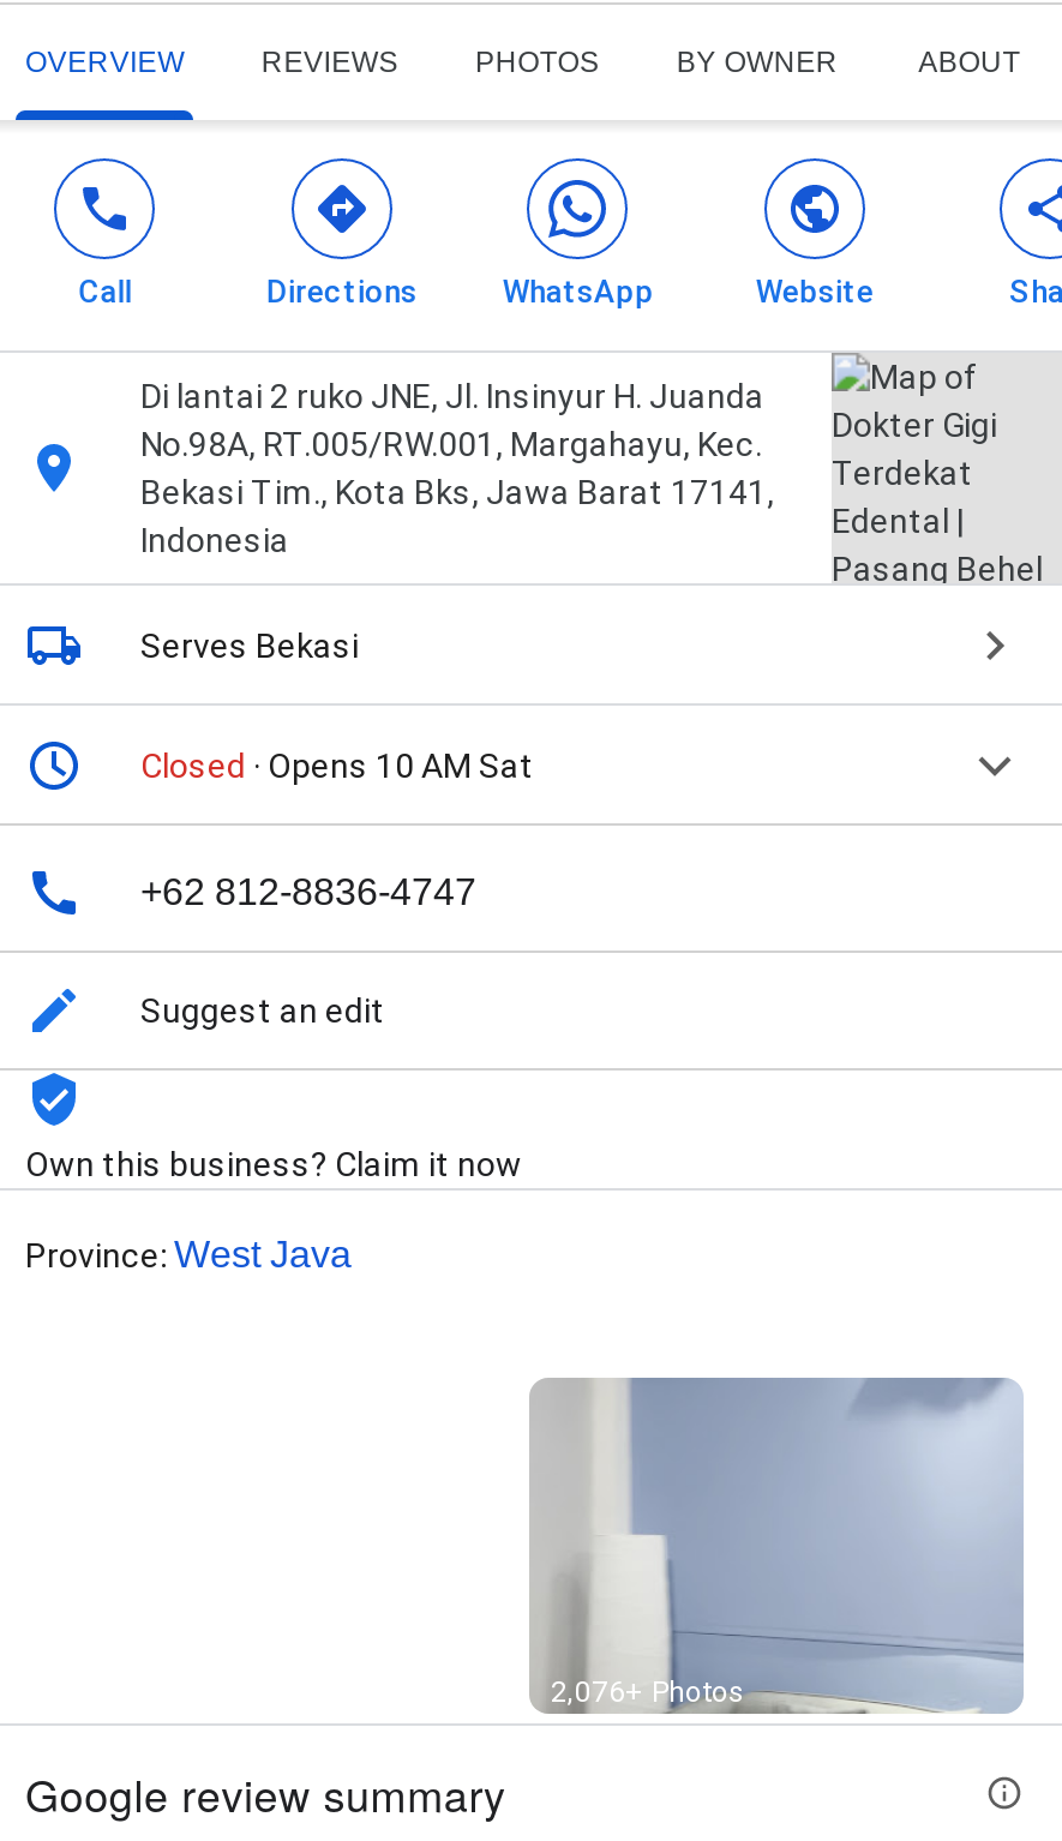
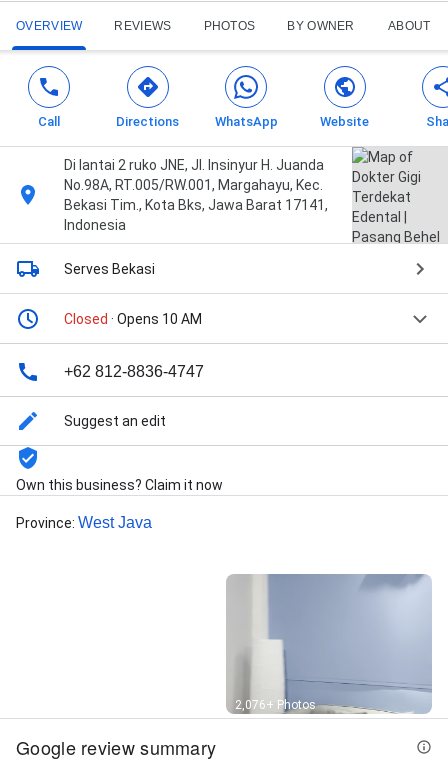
- Closed · Opens 10 AM Sat
+ Closed · Opens 10 AM
